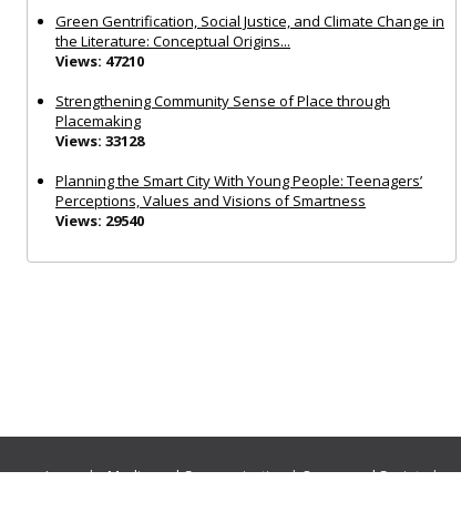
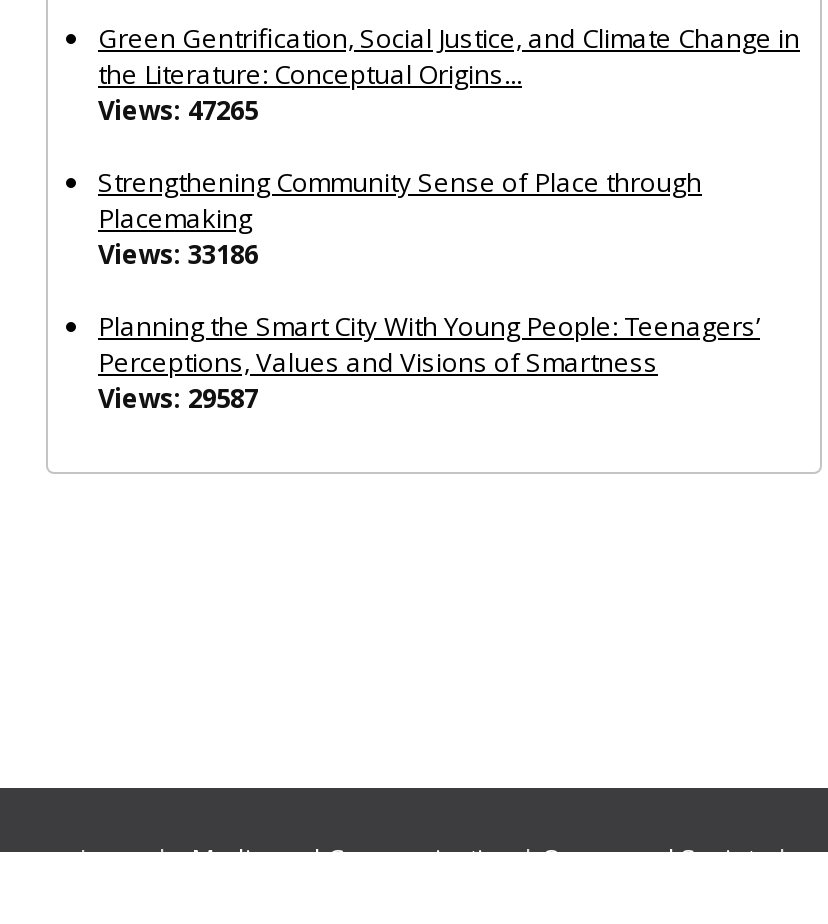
- Views: 47210
+ Views: 47265

- Views: 33128
+ Views: 33186

- Views: 29540
+ Views: 29587
